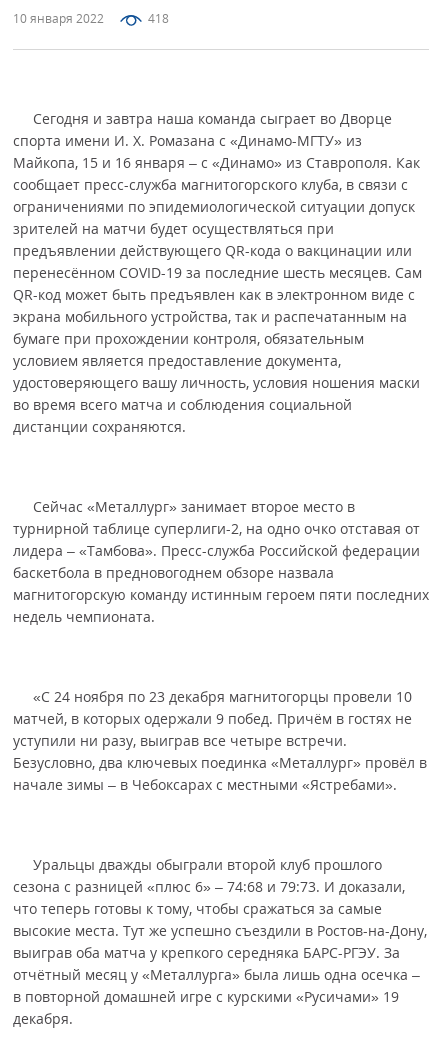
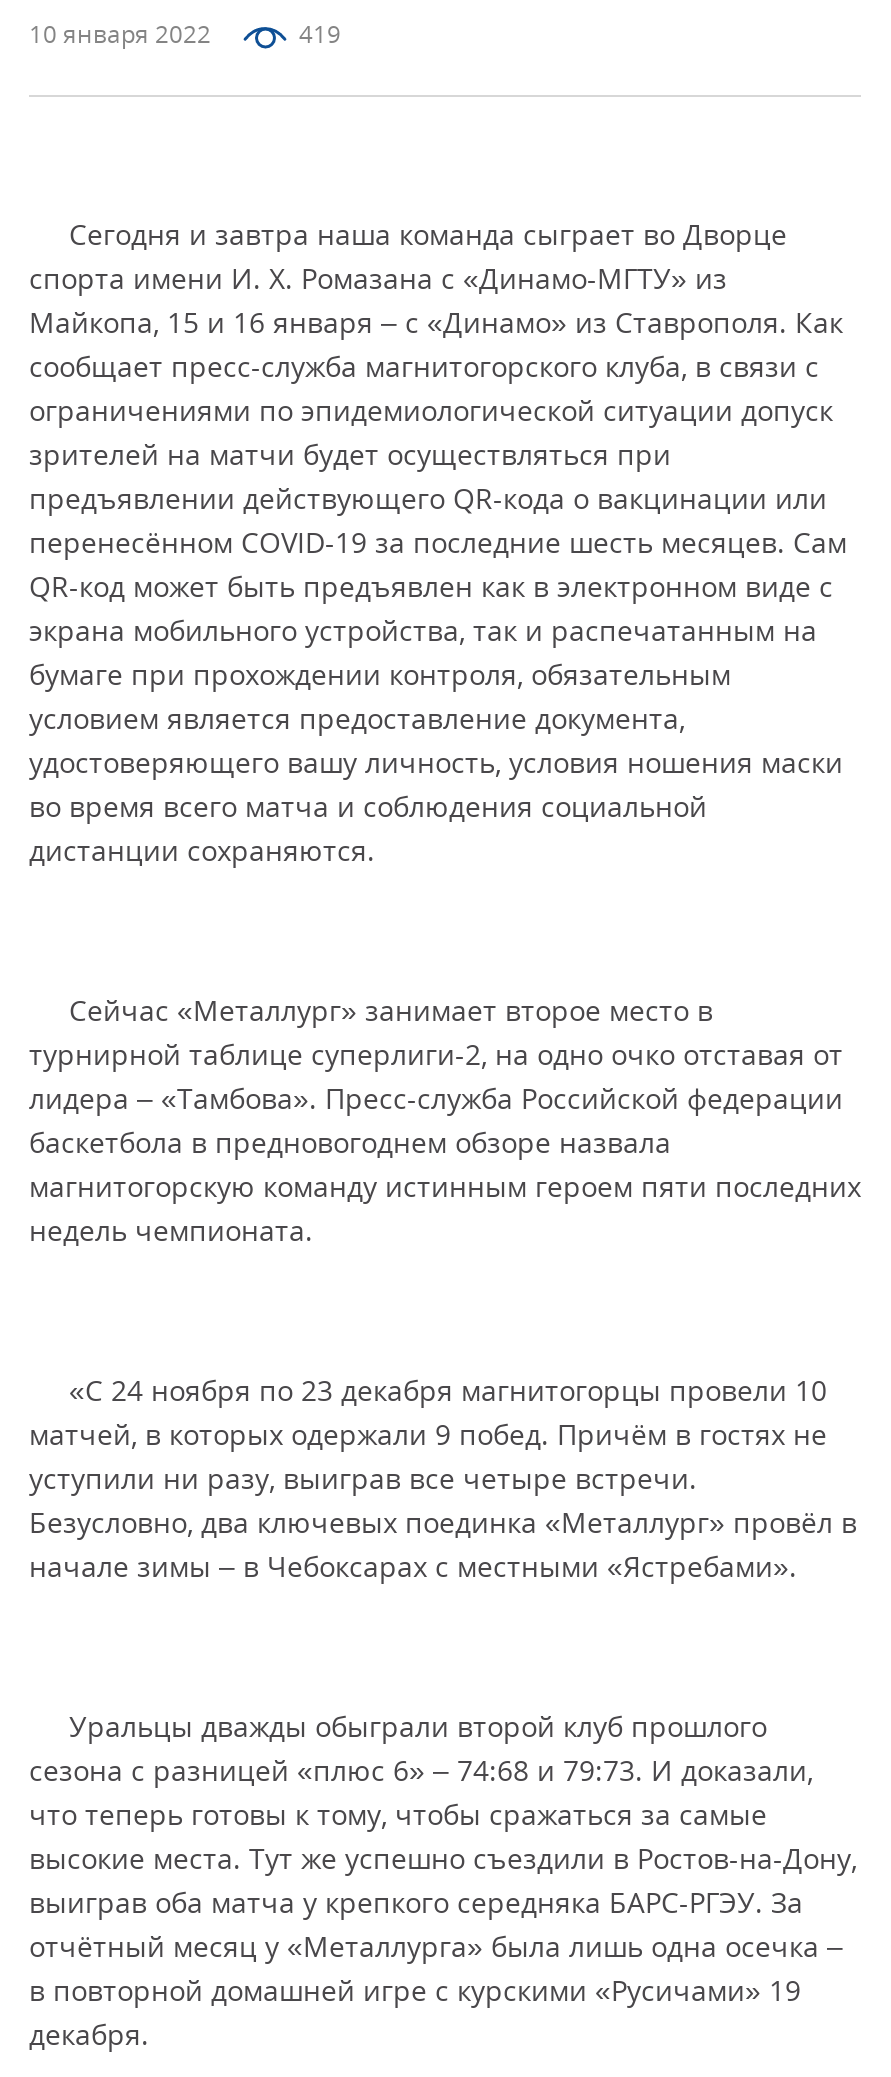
- 418
+ 419
